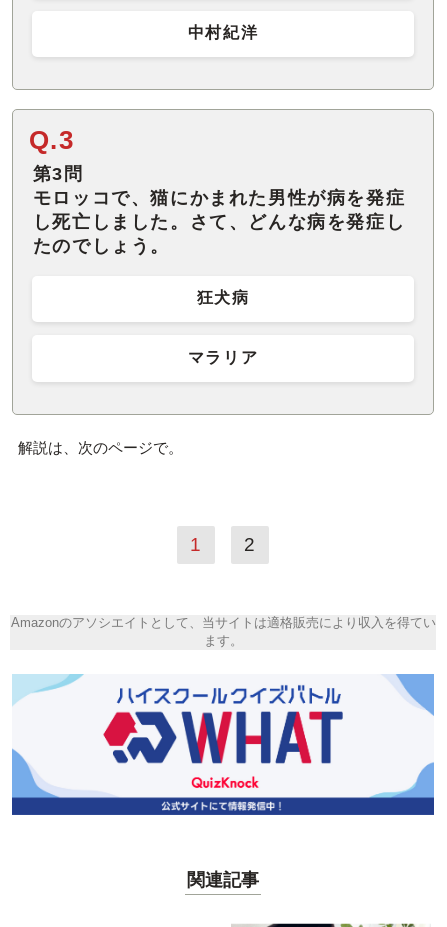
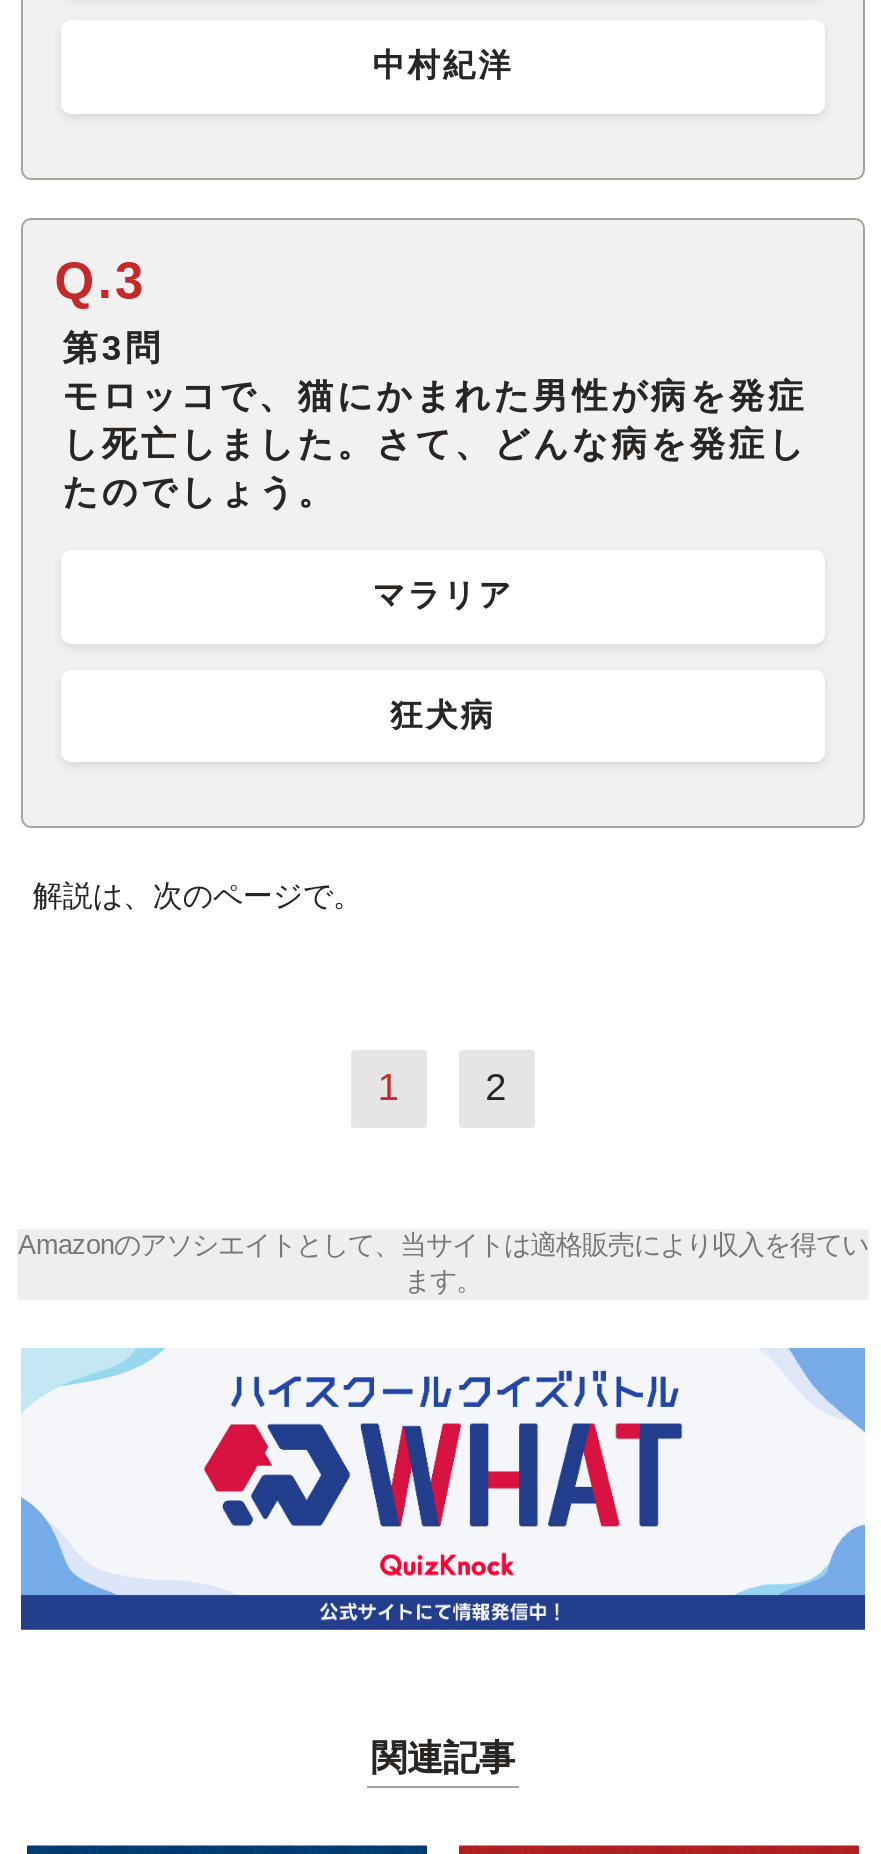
moved down: 狂犬病

moved up: マラリア
